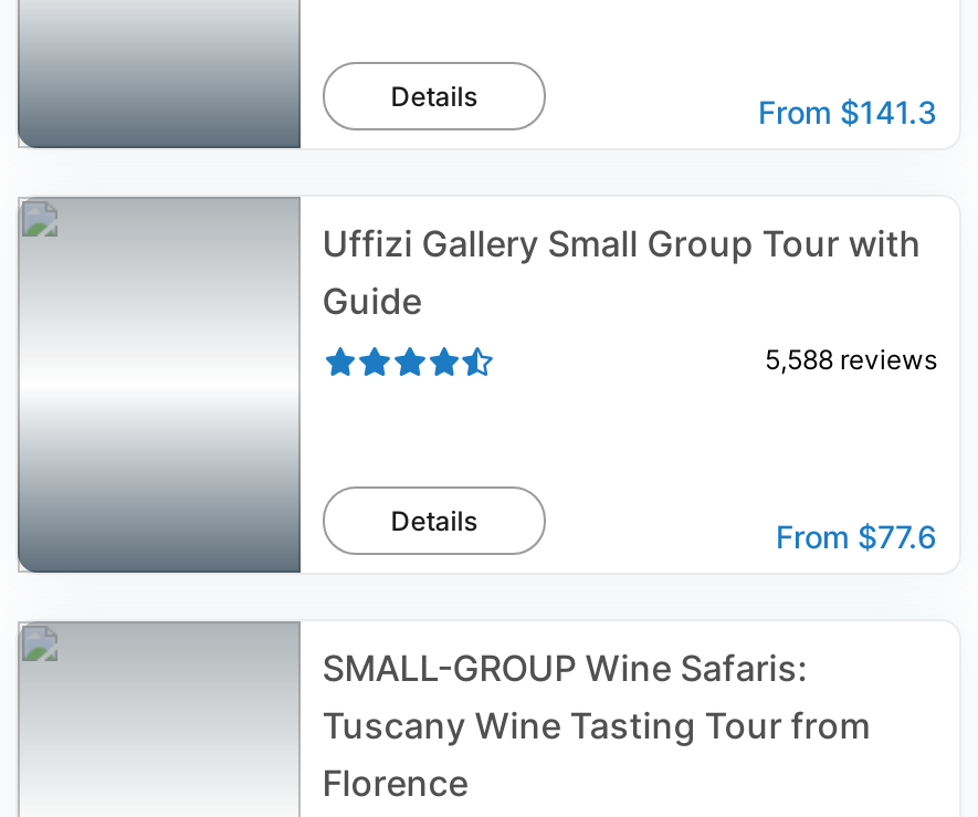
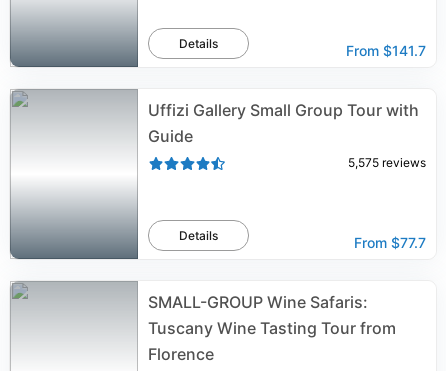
- From $141.3
+ From $141.7

- 5,588 reviews
+ 5,575 reviews

- From $77.6
+ From $77.7
